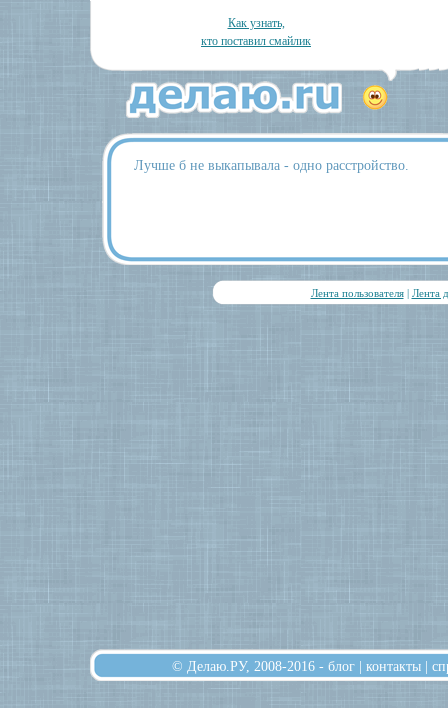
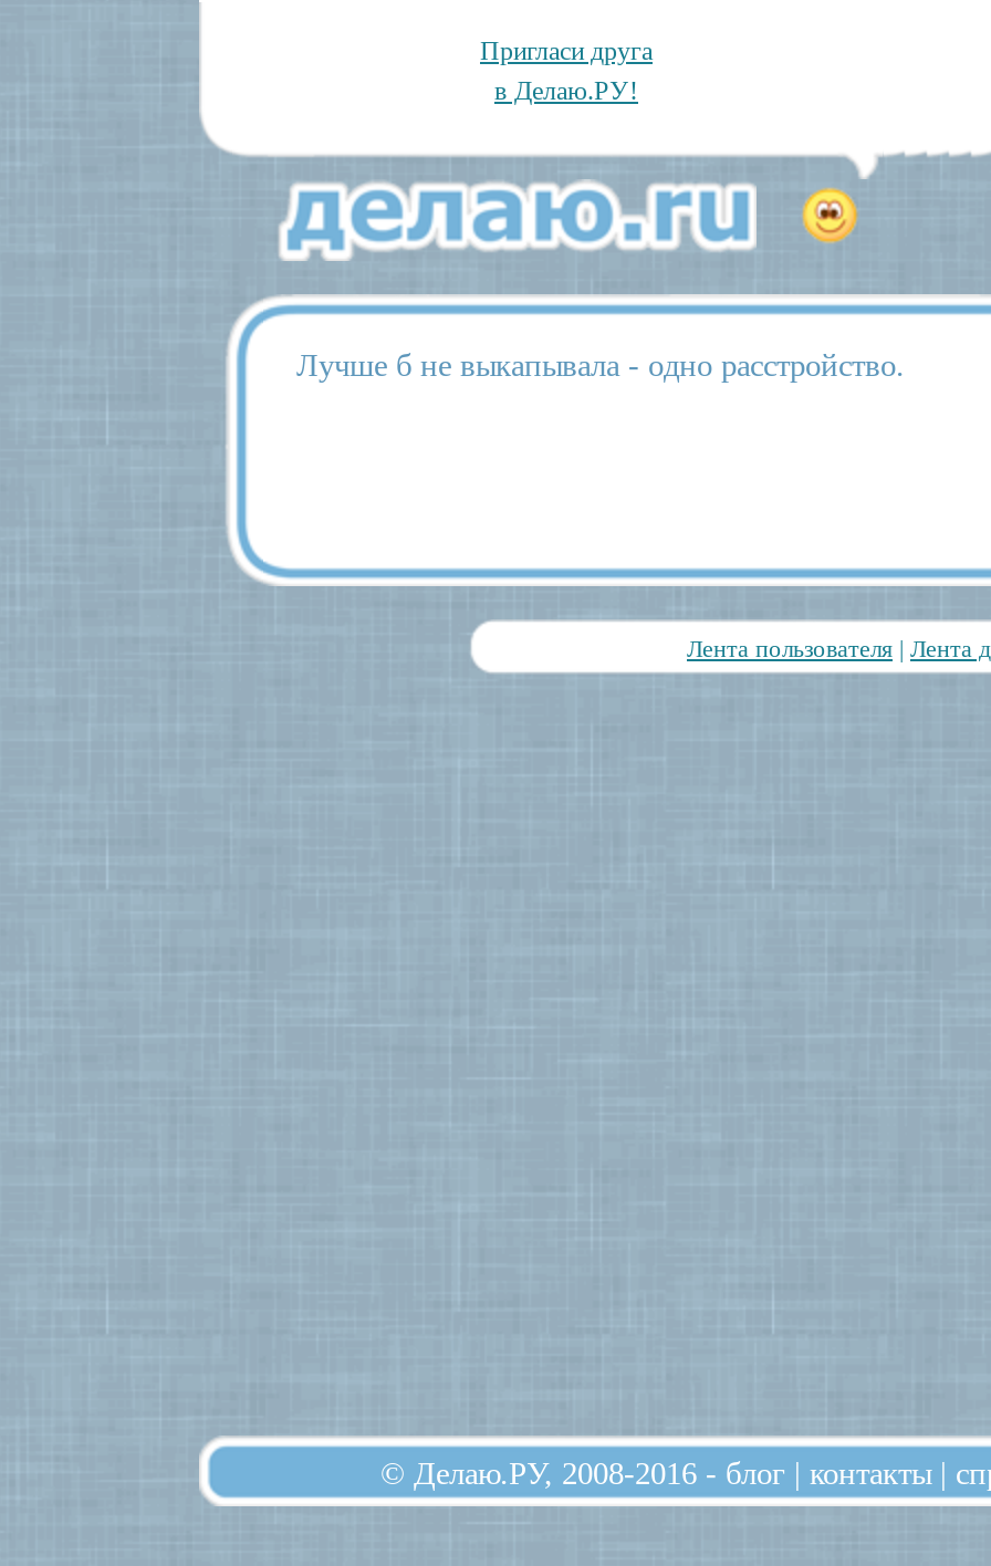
- Как узнать,
- кто поставил смайлик
+ Пригласи друга
+ в Делаю.РУ!
